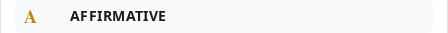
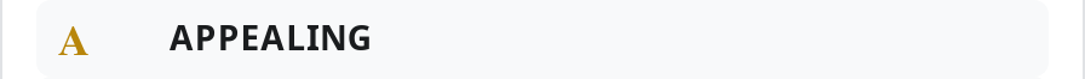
- AFFIRMATIVE
+ APPEALING
